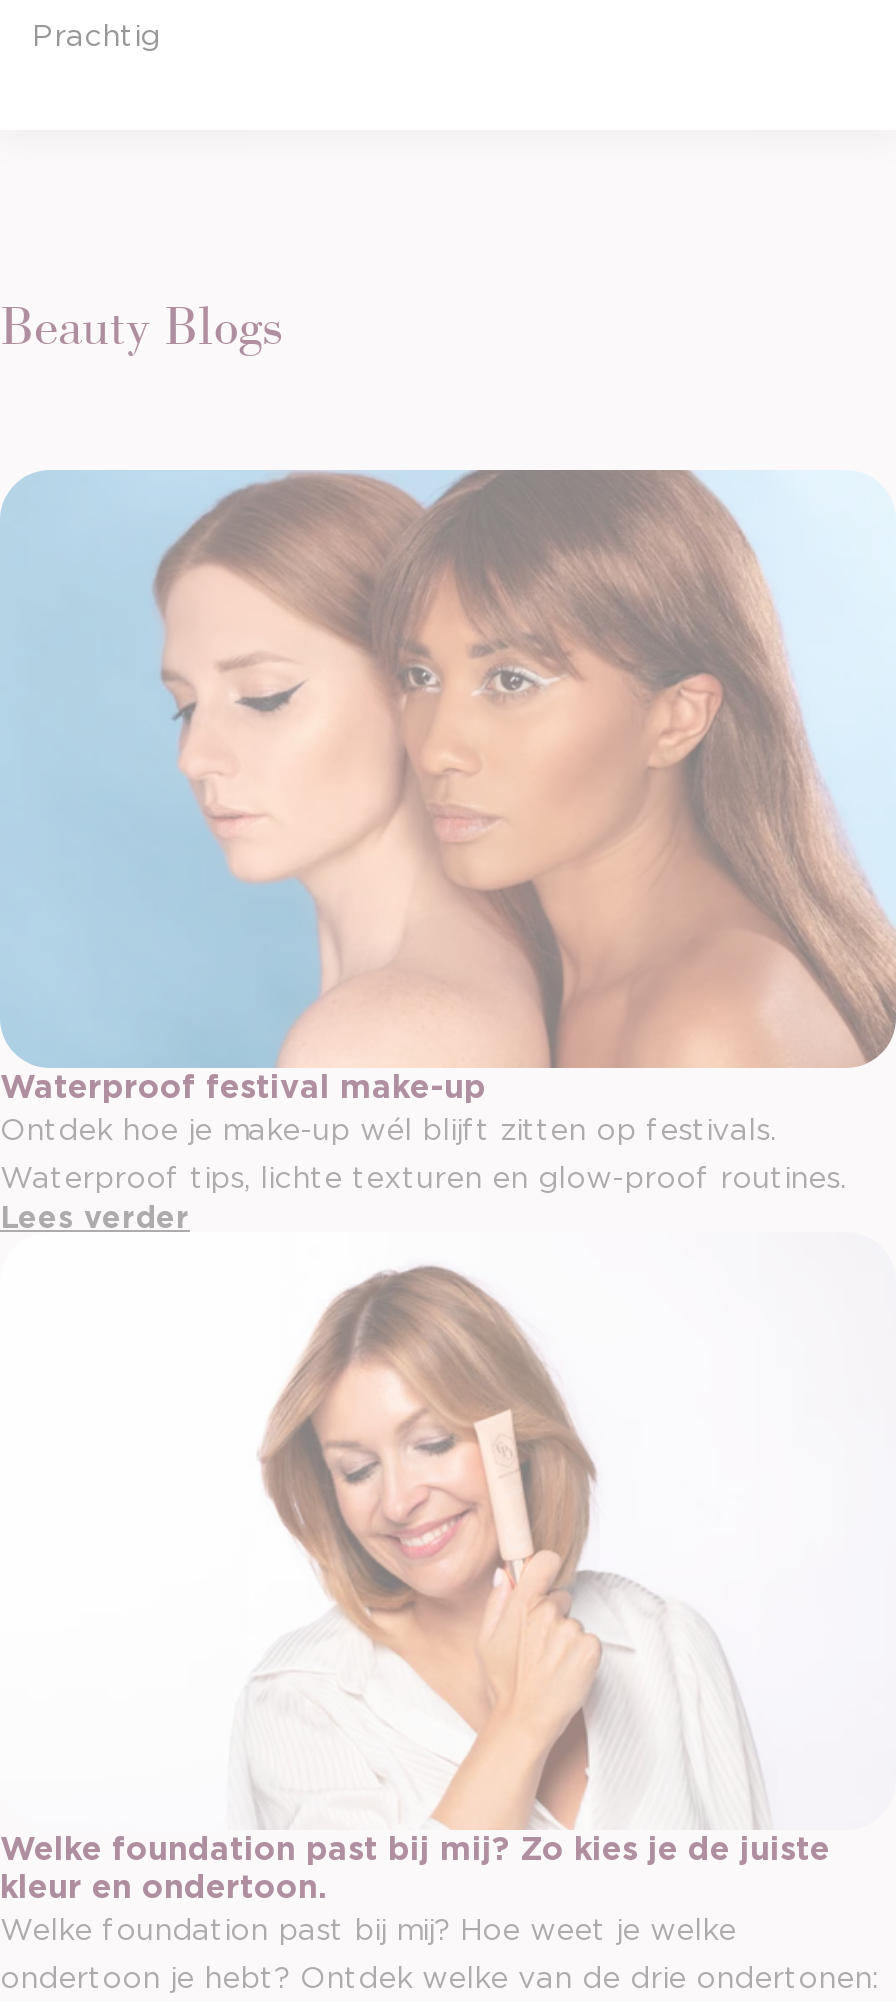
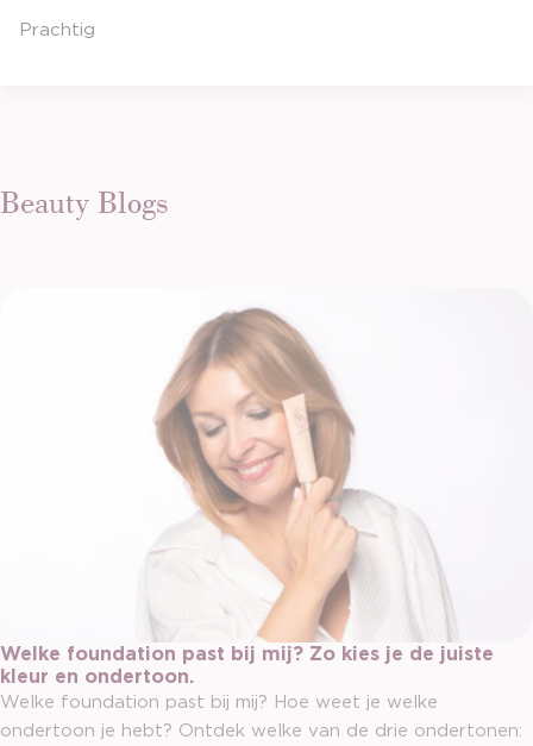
- [image]
- Waterproof festival make-up
- Ontdek hoe je make-up wél blijft zitten op festivals.
- Waterproof tips, lichte texturen en glow-proof routines.
- Lees verder
